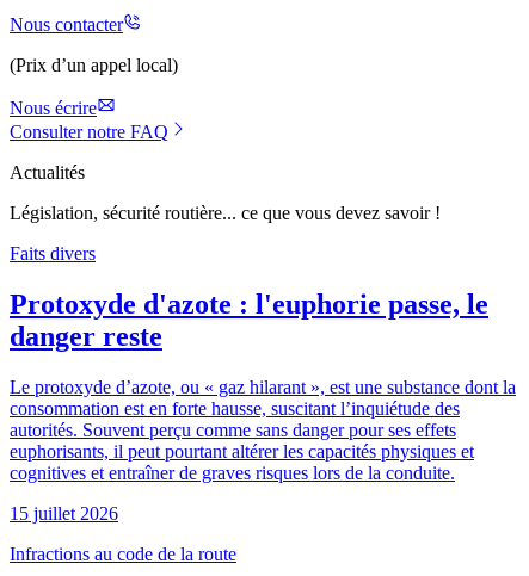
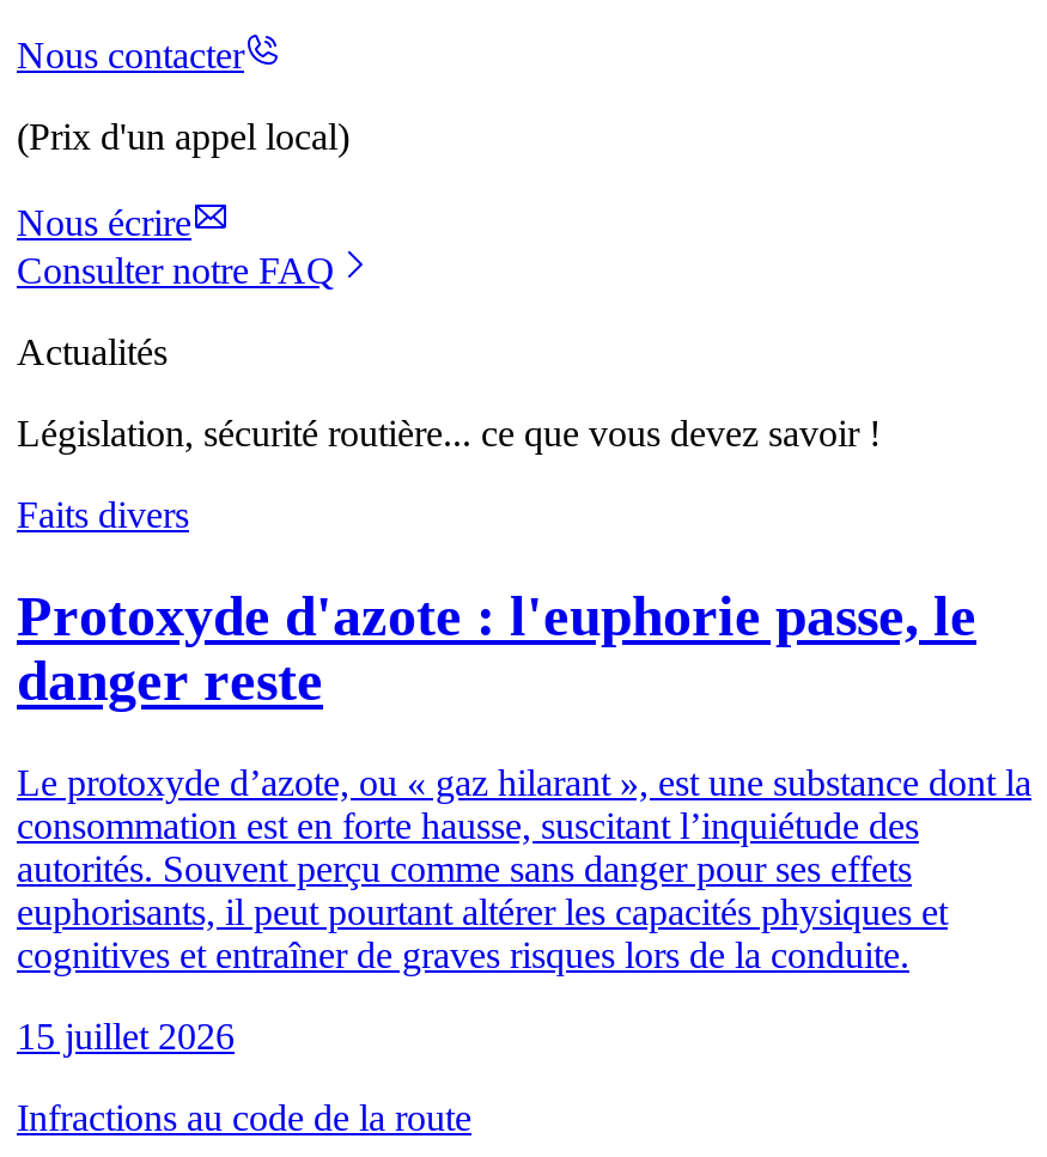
- (Prix d’un appel local)
+ (Prix d'un appel local)
